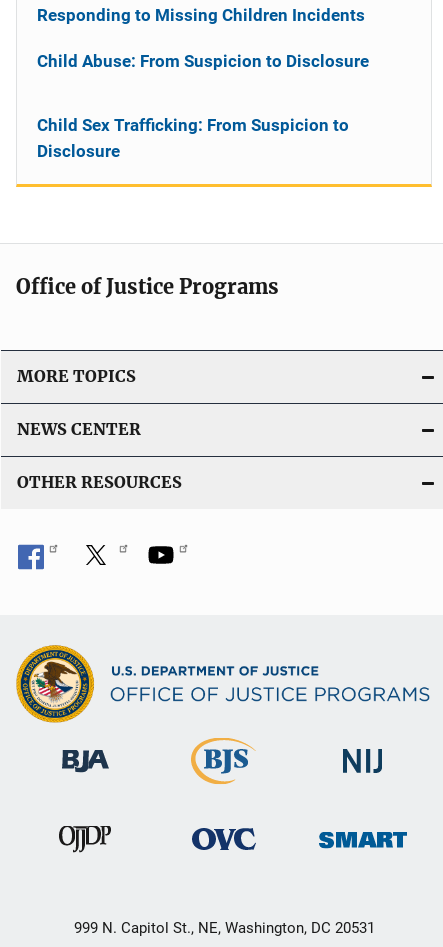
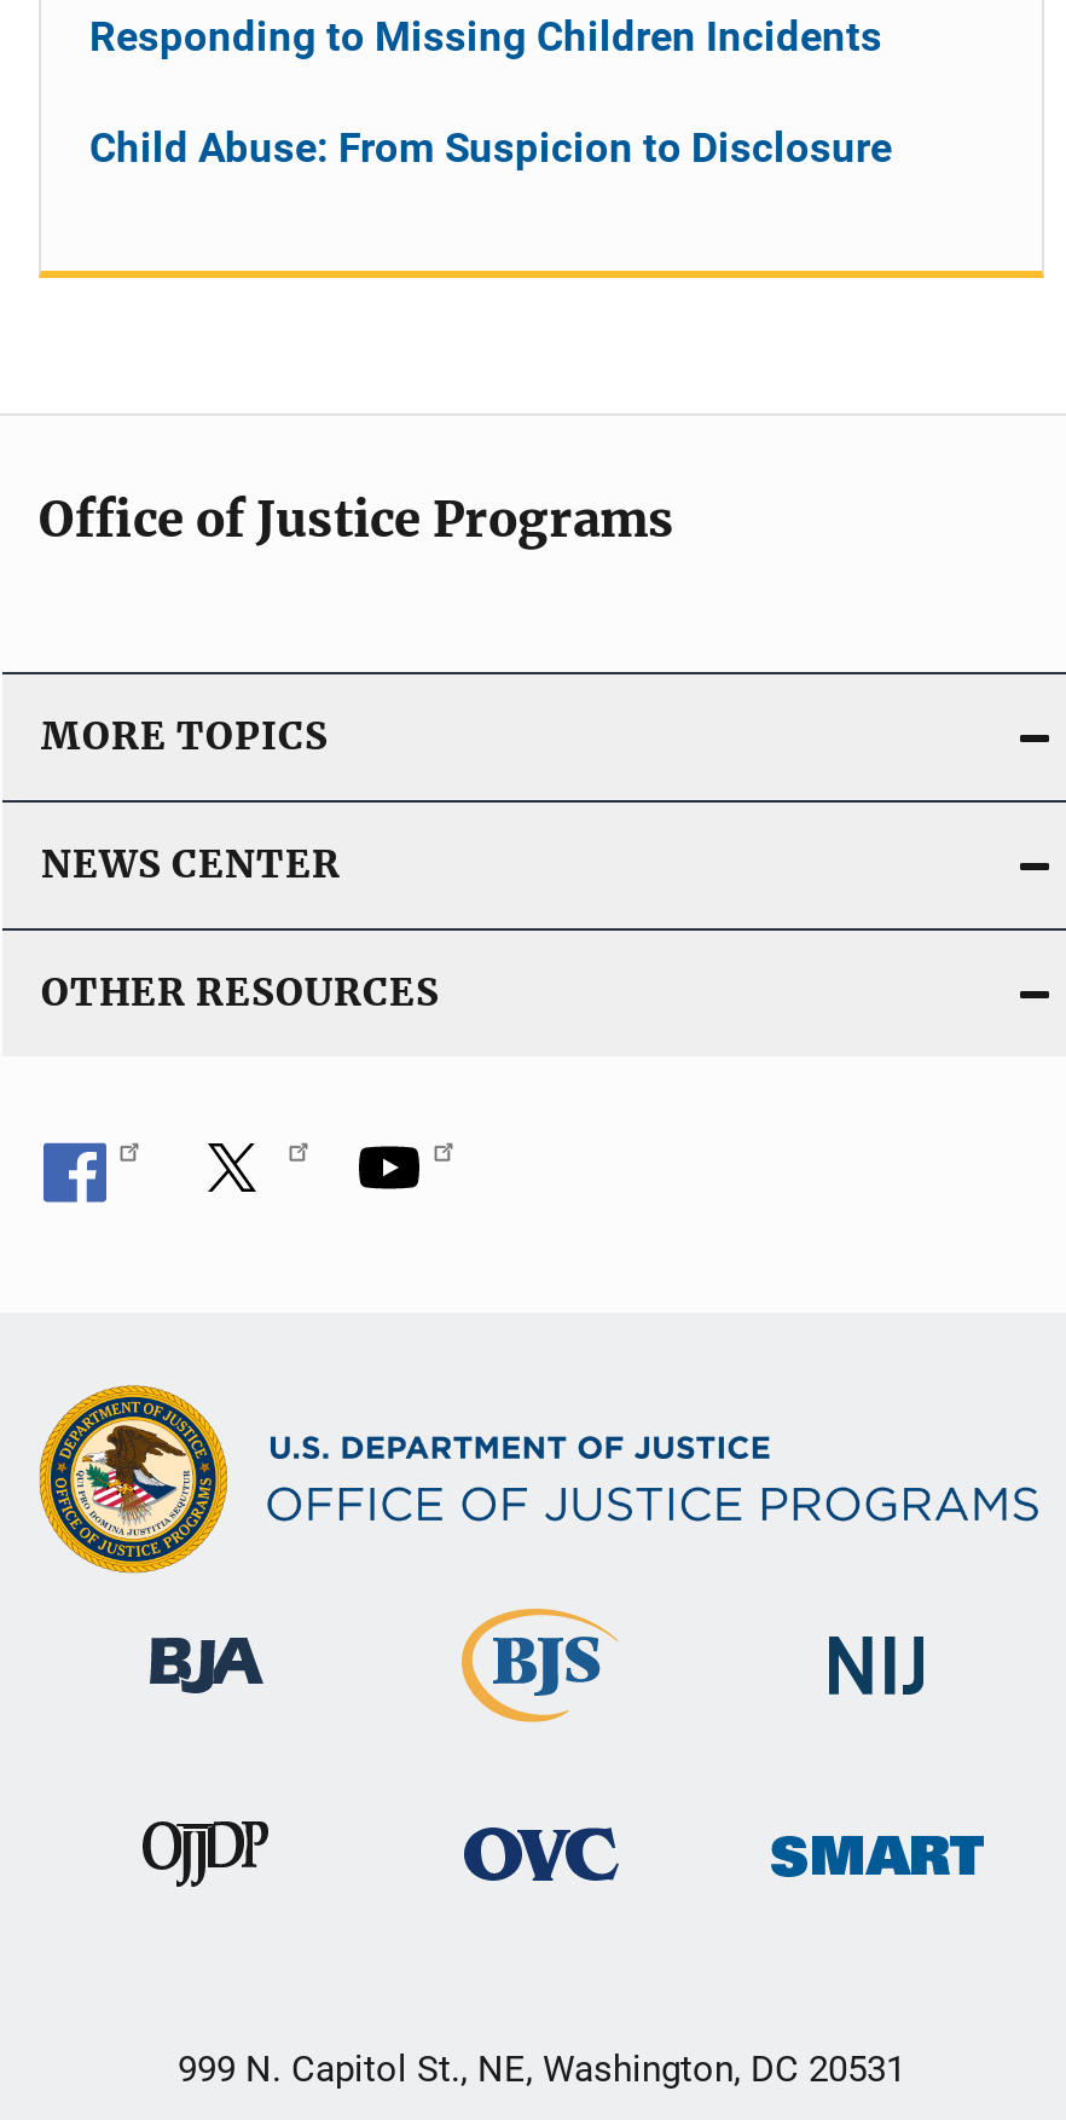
- Child Sex Trafficking: From Suspicion to
- Disclosure
